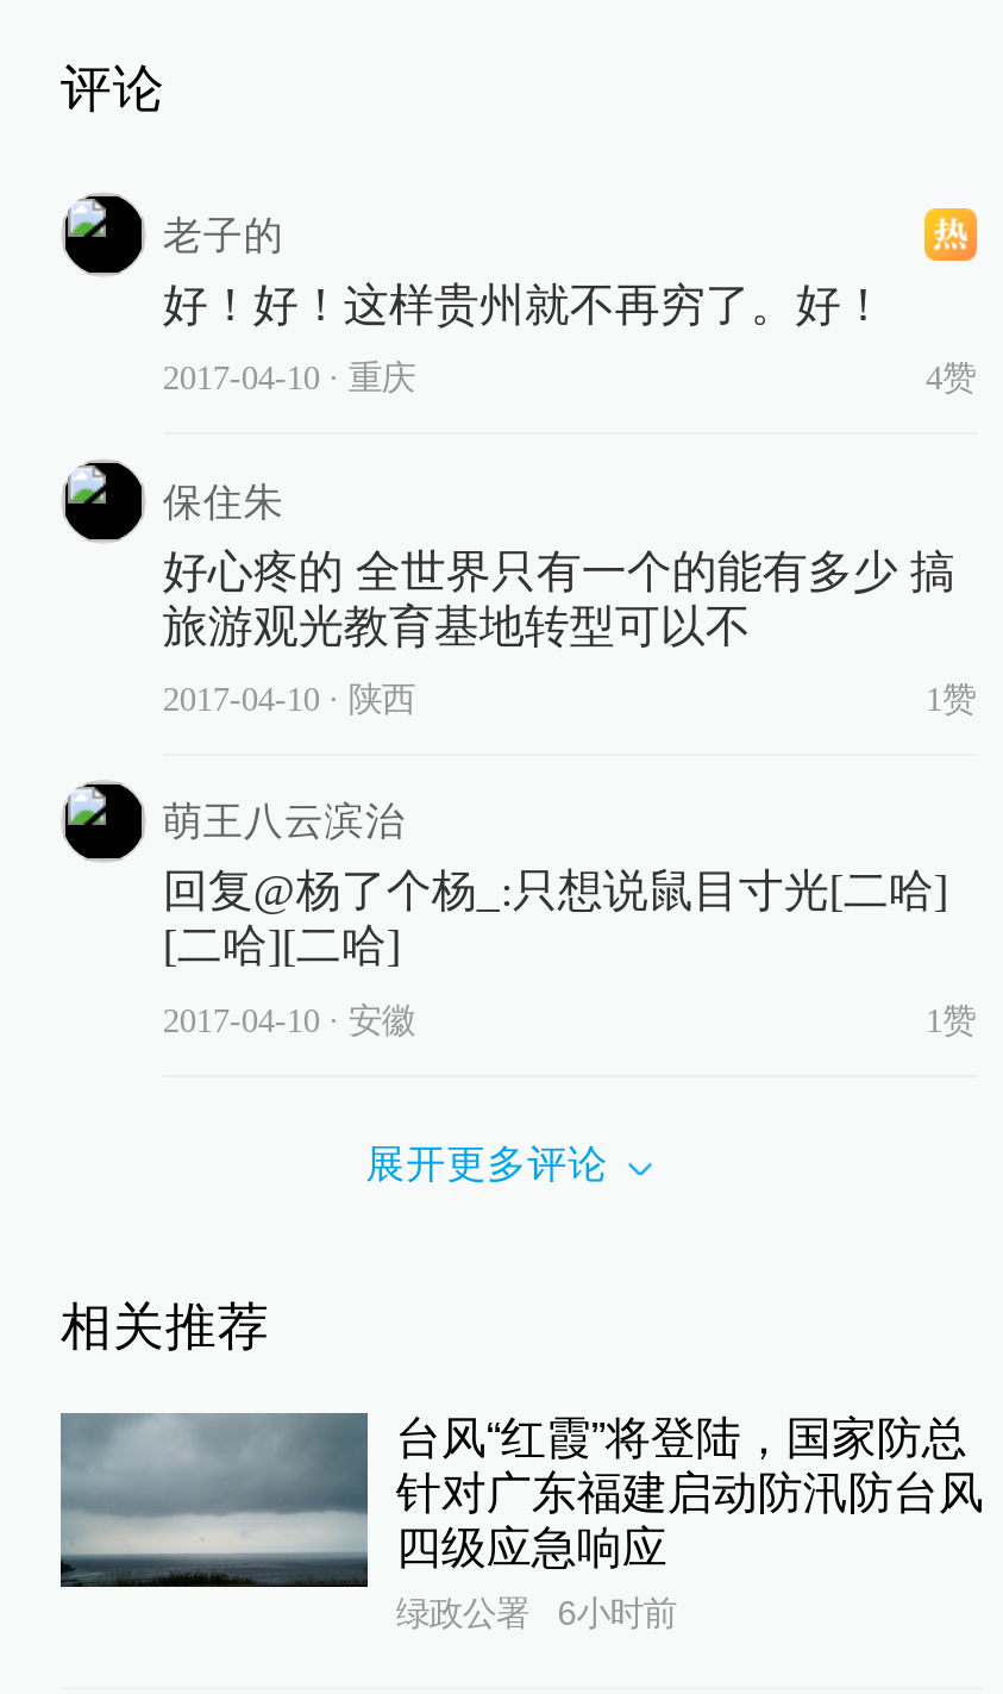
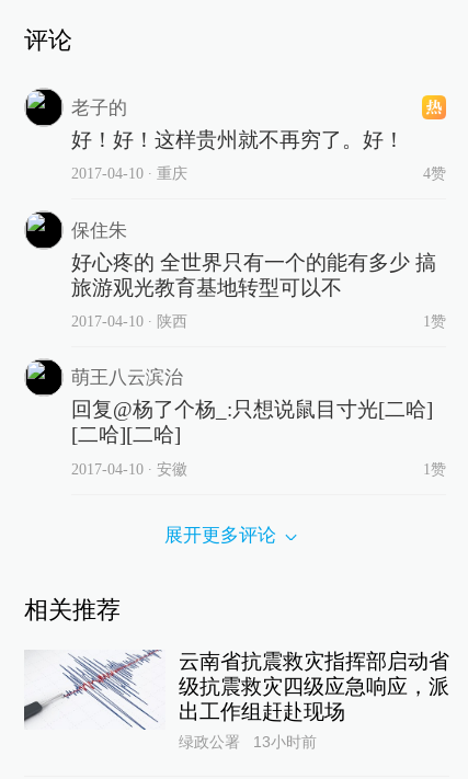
- [image]
- 台风“红霞”将登陆，国家防总
- 针对广东福建启动防汛防台风
- 四级应急响应
+ [image]
+ 云南省抗震救灾指挥部启动省
+ 级抗震救灾四级应急响应，派
+ 出工作组赶赴现场

- 绿政公署 6小时前
+ 绿政公署 13小时前
